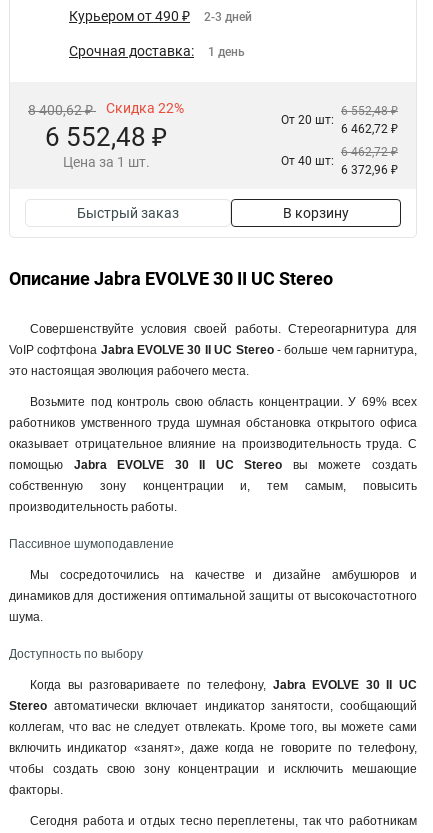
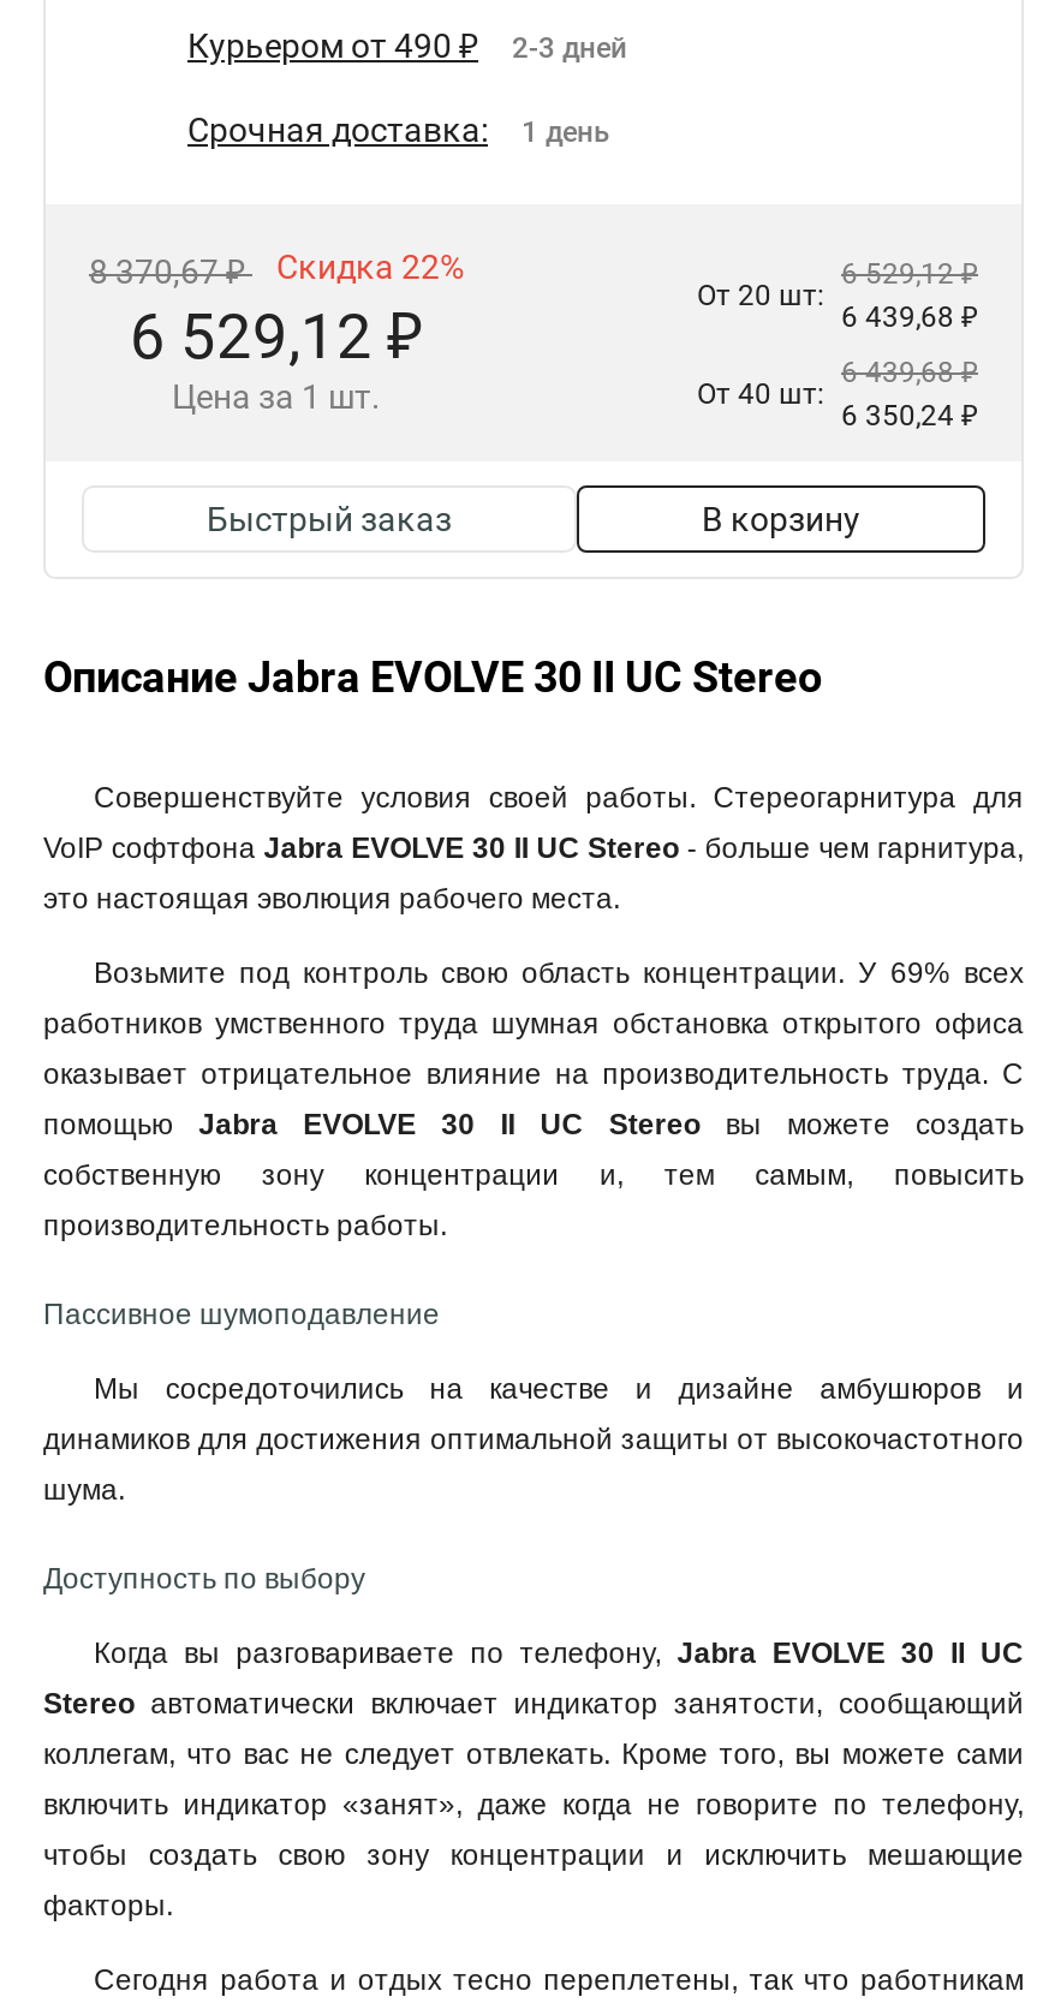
- 8 400,62 ₽ Скидка 22%
+ 8 370,67 ₽ Скидка 22%

- 6 552,48 ₽
+ 6 529,12 ₽

- 6 552,48 ₽
+ 6 529,12 ₽

- 6 462,72 ₽
+ 6 439,68 ₽

- 6 462,72 ₽
+ 6 439,68 ₽

- 6 372,96 ₽
+ 6 350,24 ₽
